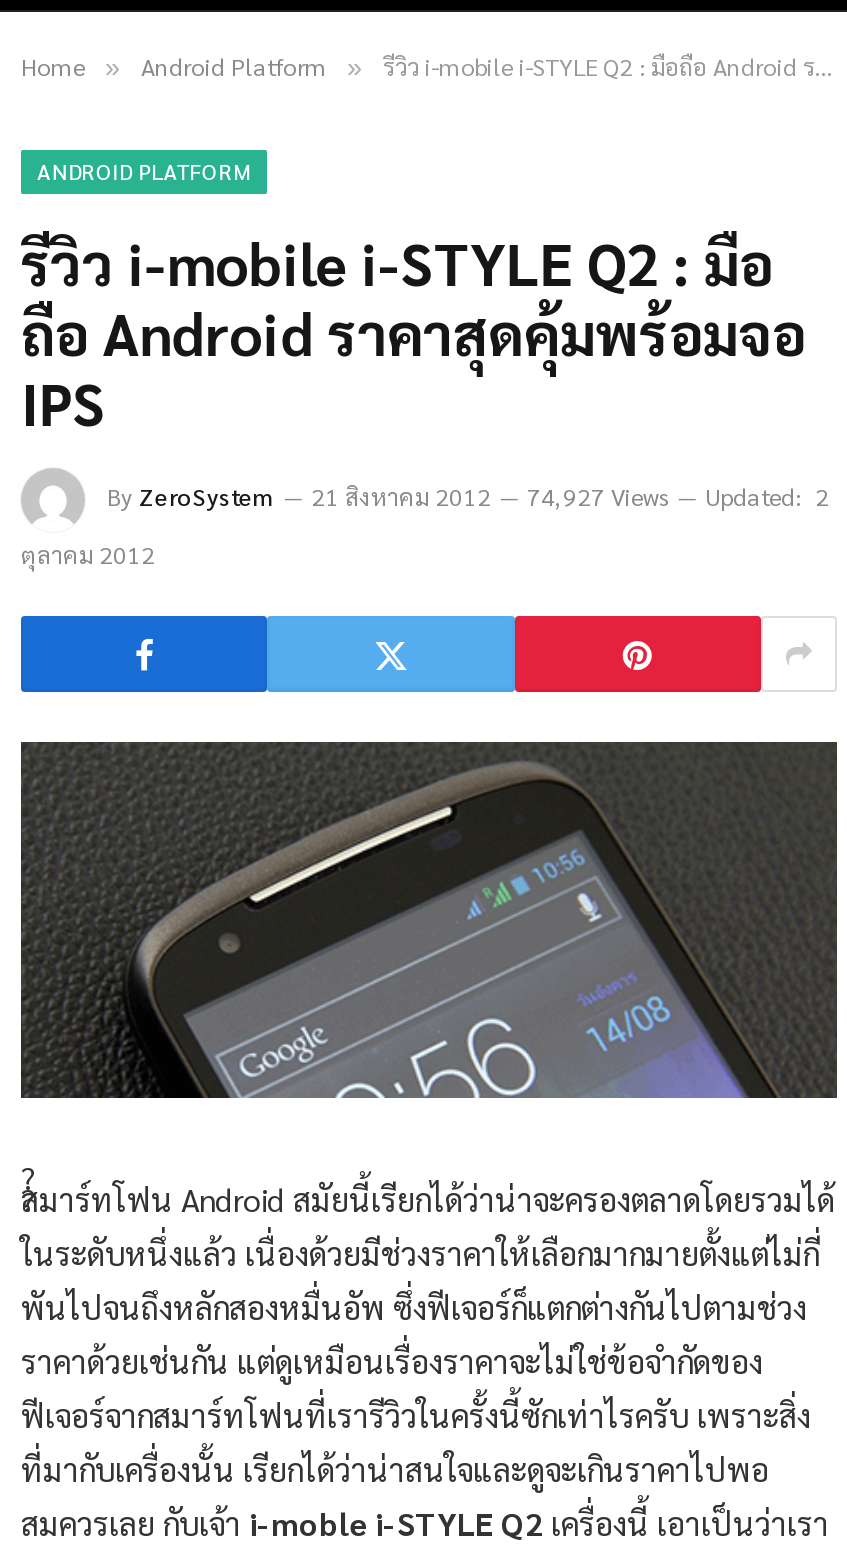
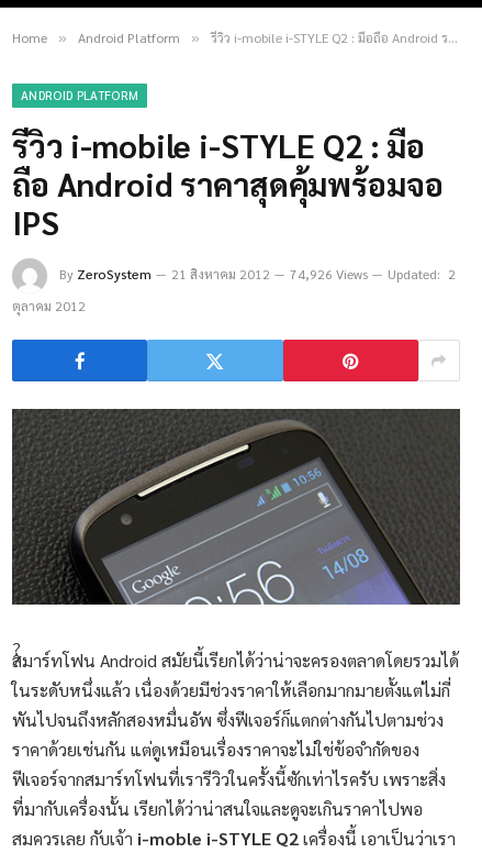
- By ZeroSystem 21 สิงหาคม 2012 74,927 Views Updated: 2
+ By ZeroSystem 21 สิงหาคม 2012 74,926 Views Updated: 2
